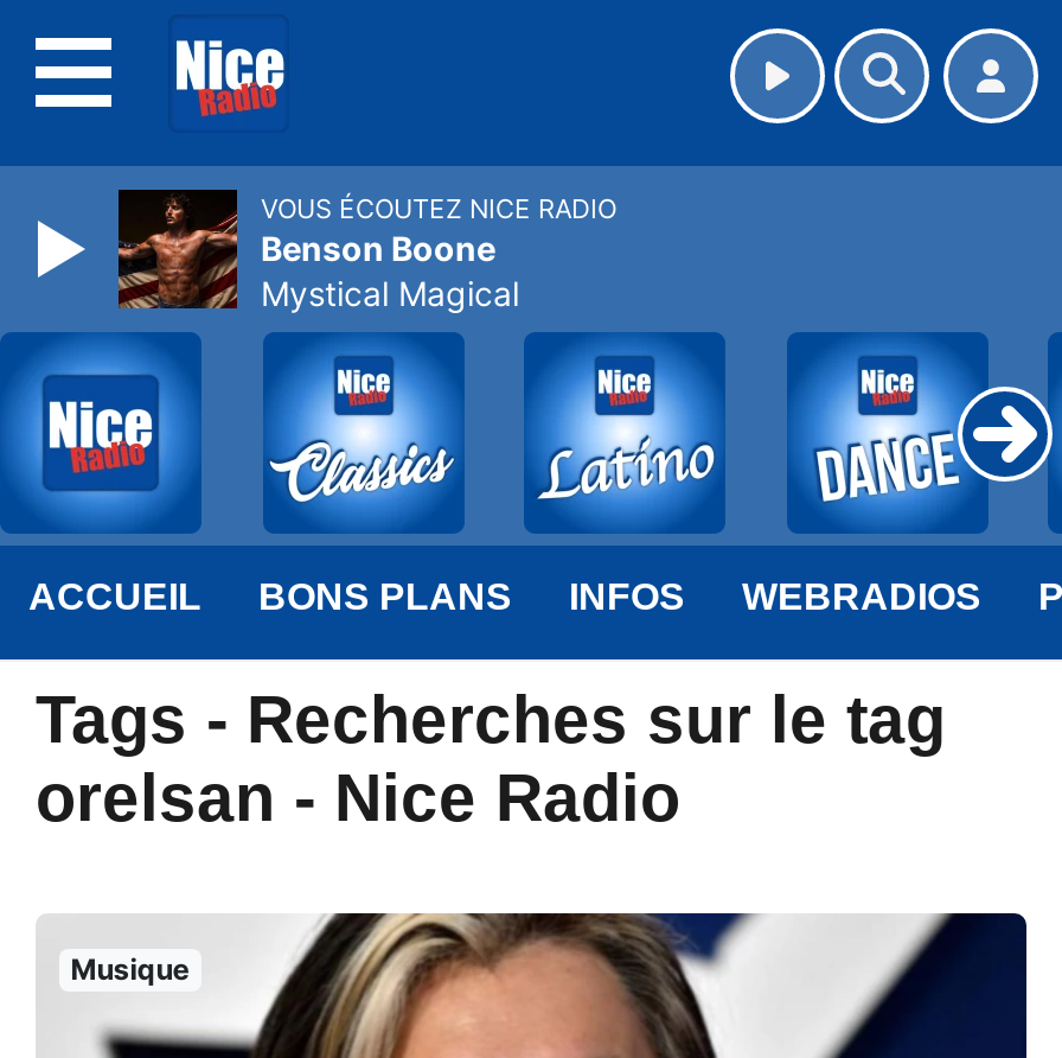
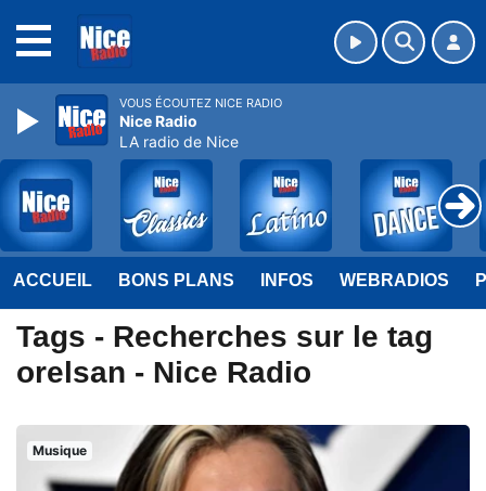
- [image]
- Benson Boone
- Mystical Magical
+ [image]
+ Nice Radio
+ LA radio de Nice
